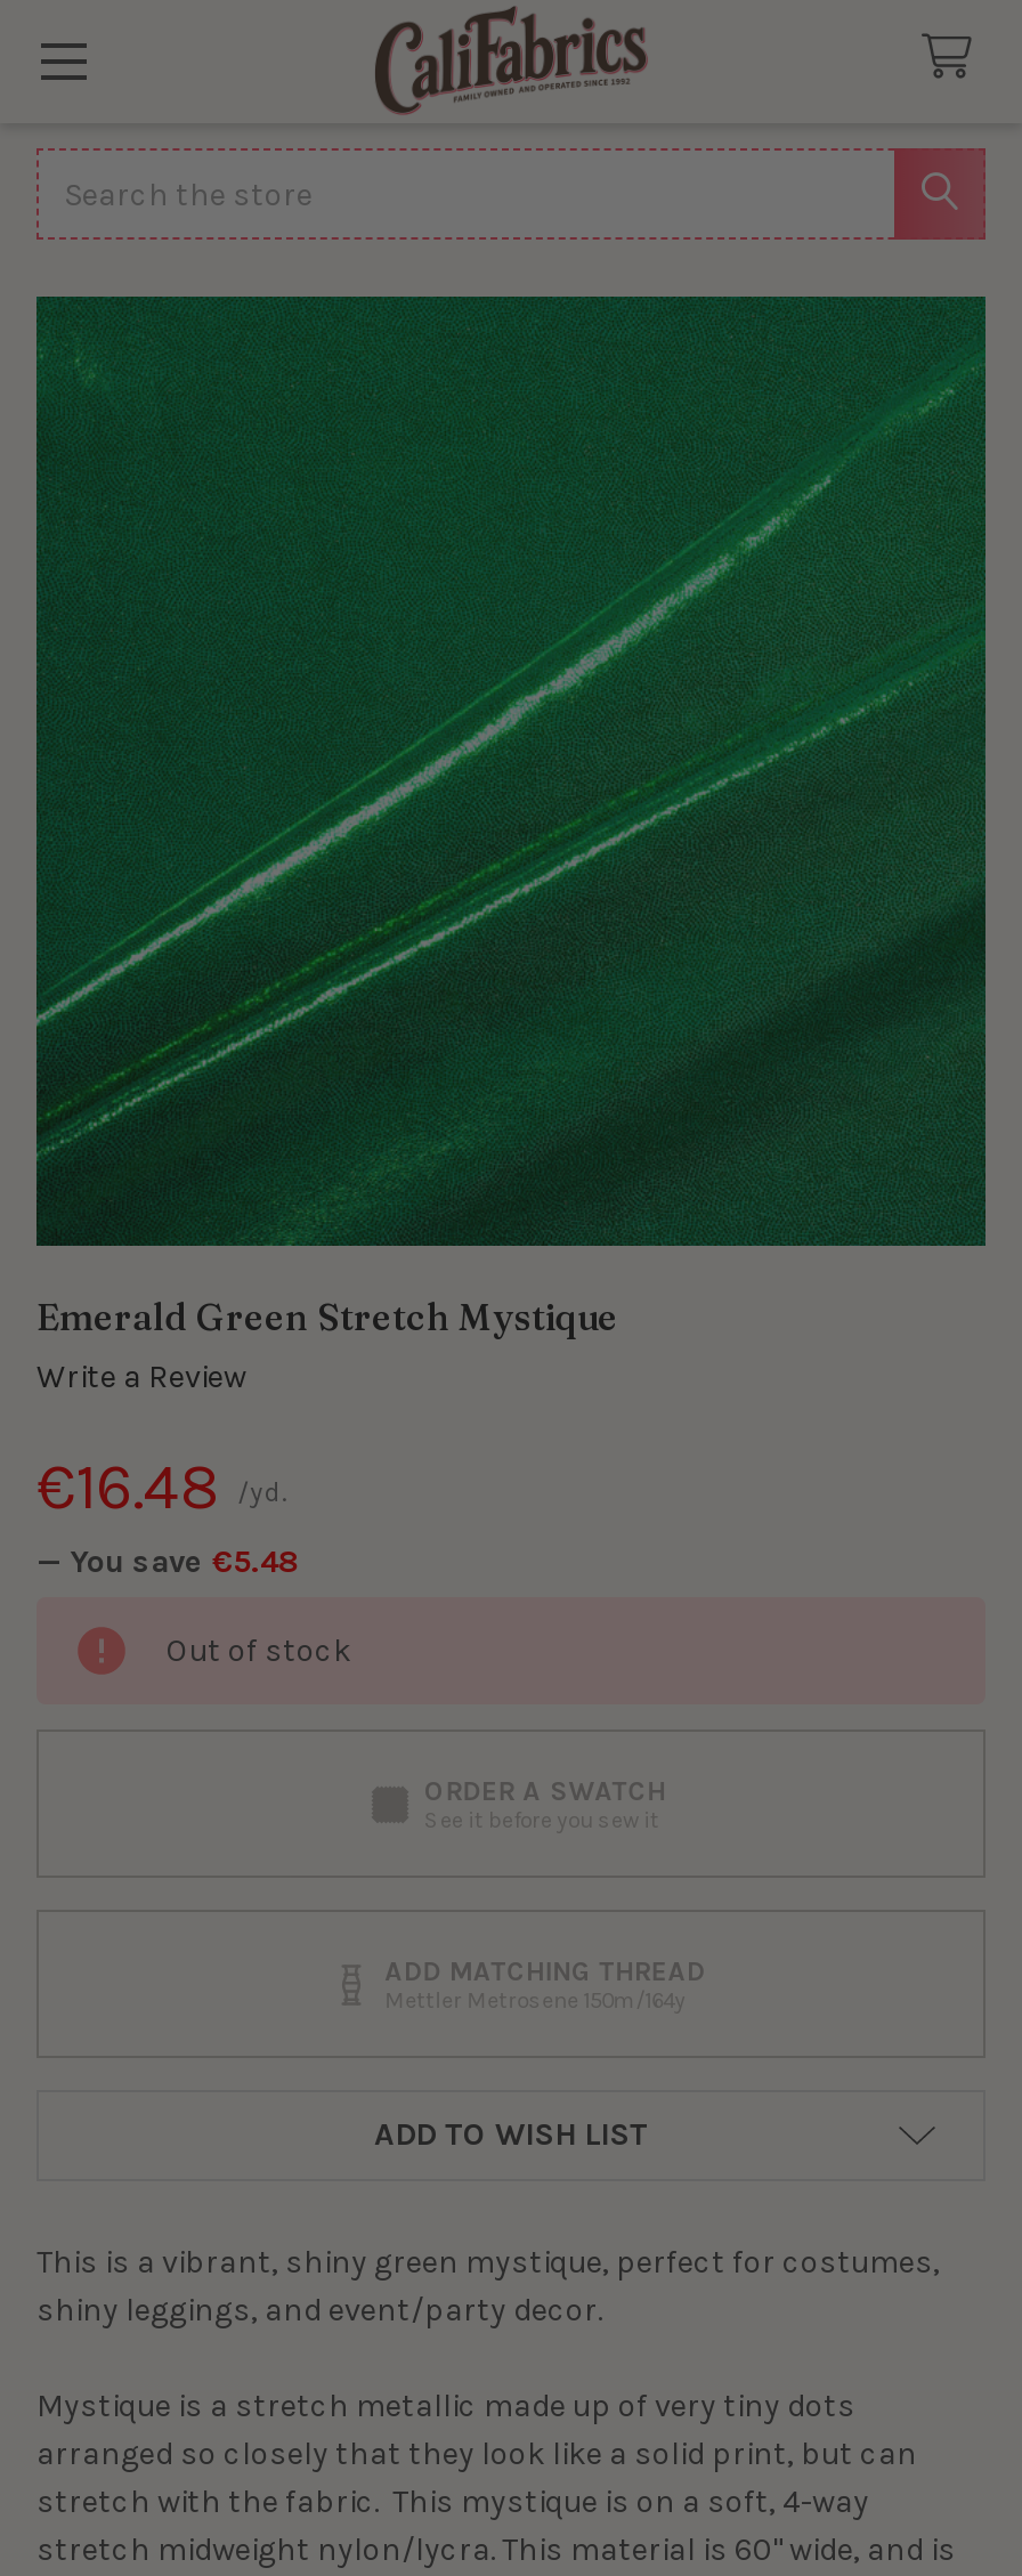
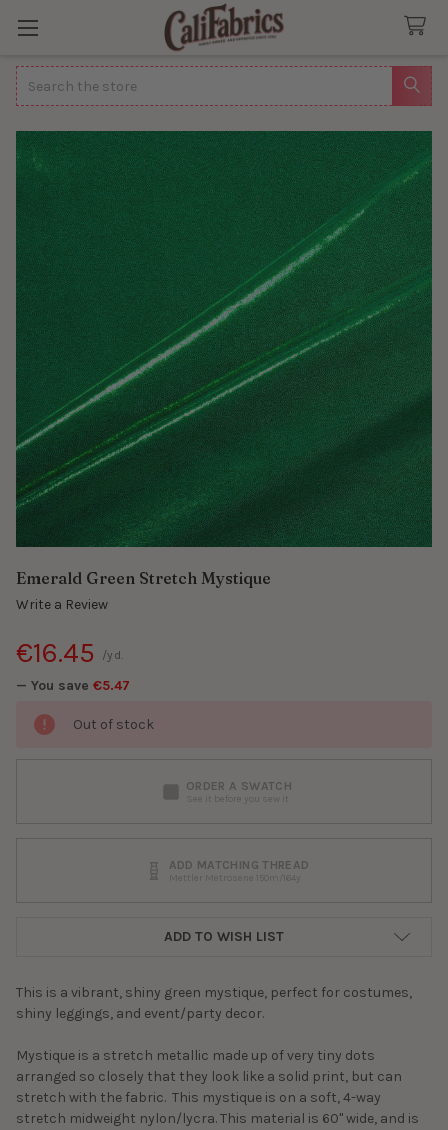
- €16.48 /yd.
+ €16.45 /yd.

- — You save €5.48
+ — You save €5.47
